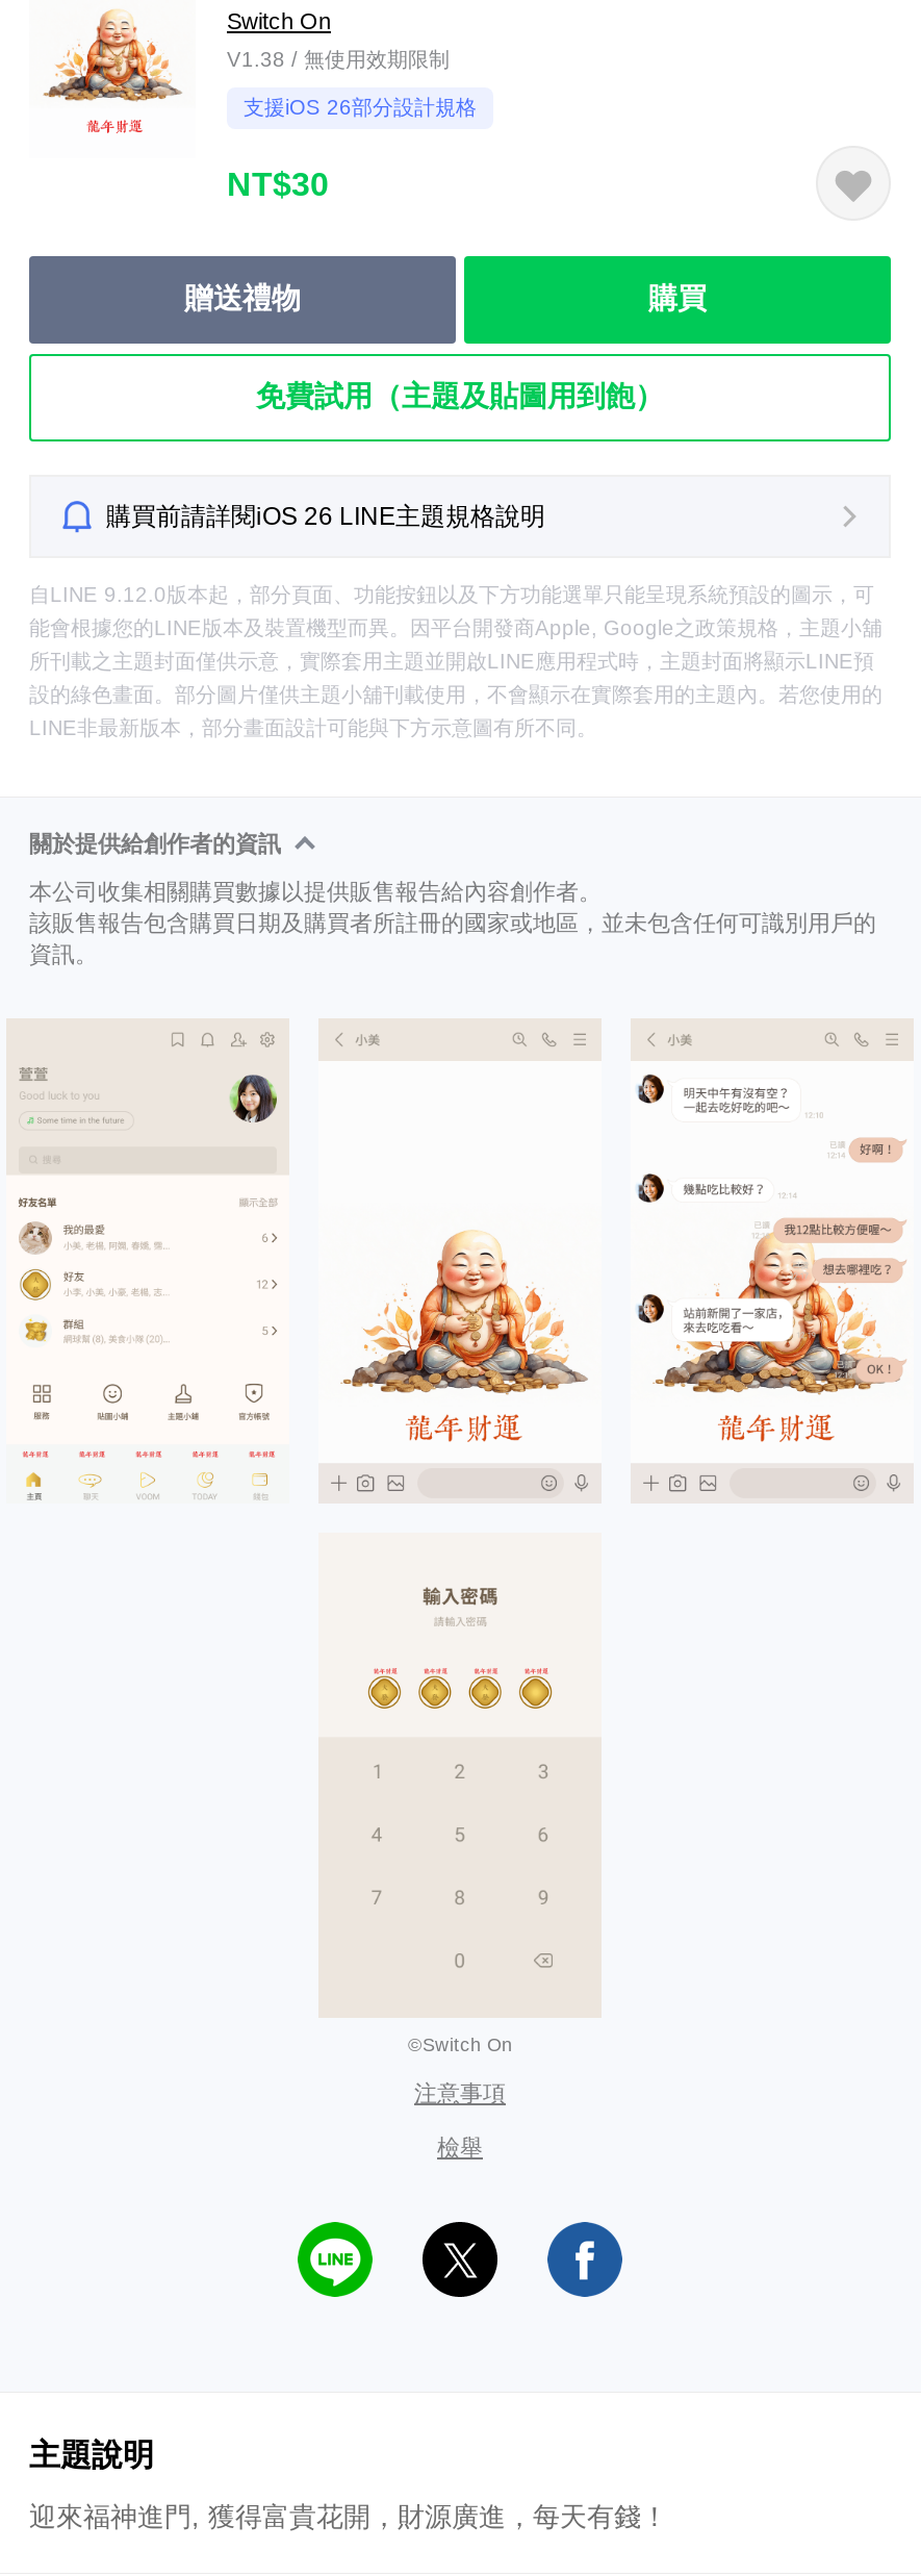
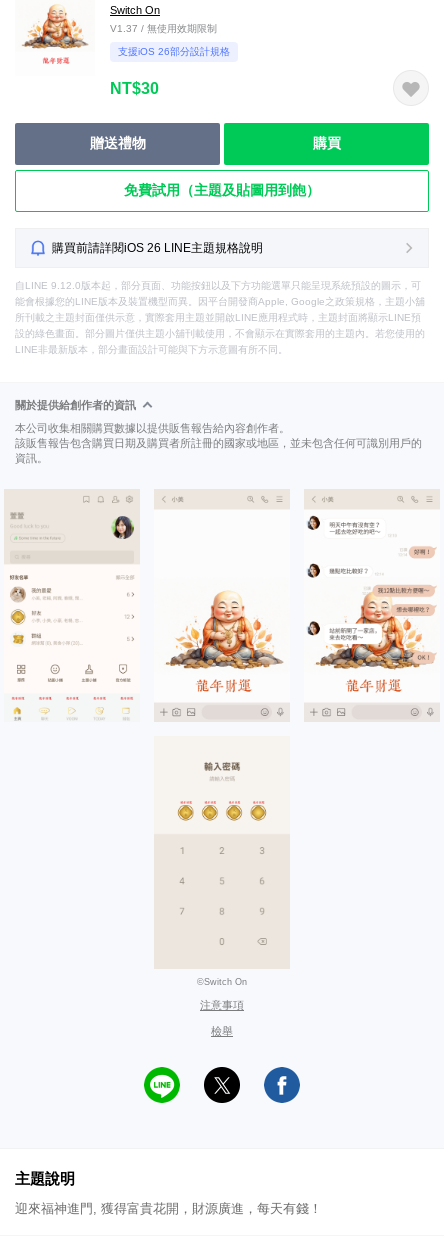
- V1.38 / 無使用效期限制
+ V1.37 / 無使用效期限制
